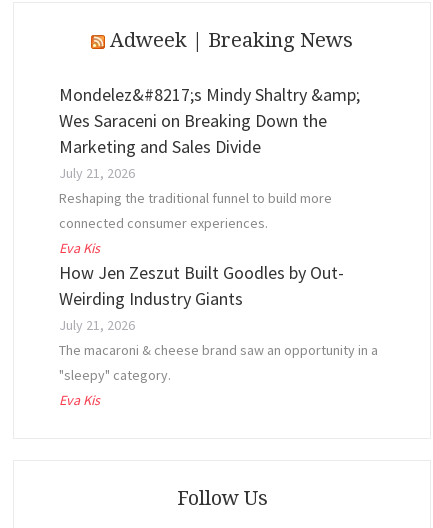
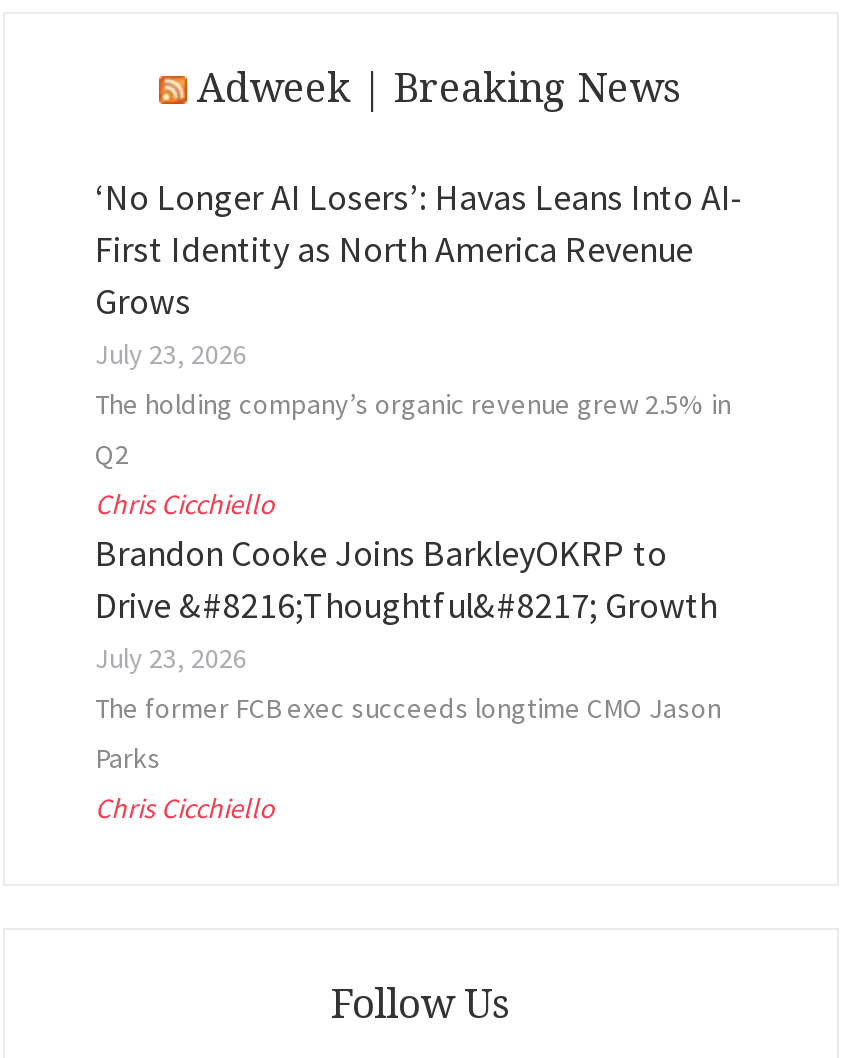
- Mondelez&#8217;s Mindy Shaltry &amp;
- Wes Saraceni on Breaking Down the
- Marketing and Sales Divide
- July 21, 2026
- Reshaping the traditional funnel to build more
- connected consumer experiences.
- Eva Kis
- How Jen Zeszut Built Goodles by Out-
- Weirding Industry Giants
- July 21, 2026
- The macaroni & cheese brand saw an opportunity in a
- "sleepy" category.
- Eva Kis
+ ‘No Longer AI Losers’: Havas Leans Into AI-
+ First Identity as North America Revenue
+ Grows
+ July 23, 2026
+ The holding company’s organic revenue grew 2.5% in
+ Q2
+ Chris Cicchiello
+ Brandon Cooke Joins BarkleyOKRP to
+ Drive &#8216;Thoughtful&#8217; Growth
+ July 23, 2026
+ The former FCB exec succeeds longtime CMO Jason
+ Parks
+ Chris Cicchiello
